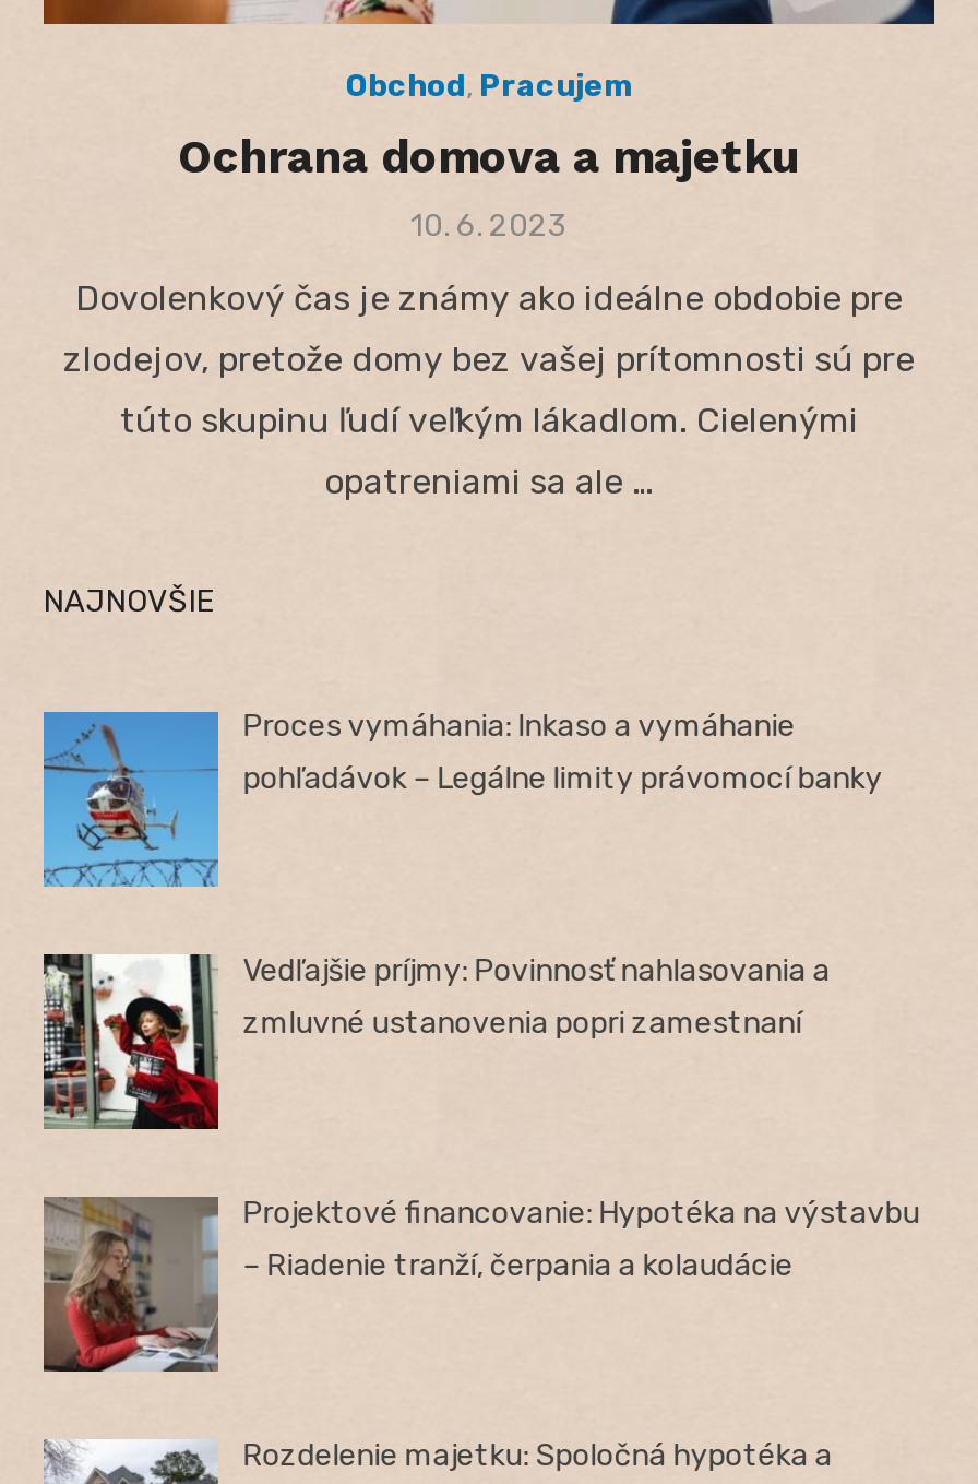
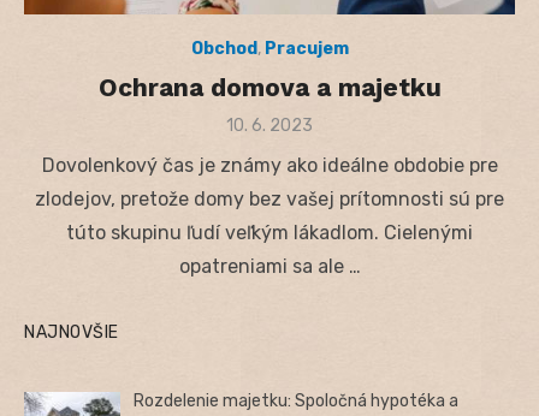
- [image]
- Proces vymáhania: Inkaso a vymáhanie
- pohľadávok – Legálne limity právomocí banky

- [image]
- Vedľajšie príjmy: Povinnosť nahlasovania a
- zmluvné ustanovenia popri zamestnaní

- [image]
- Projektové financovanie: Hypotéka na výstavbu
- – Riadenie tranží, čerpania a kolaudácie
